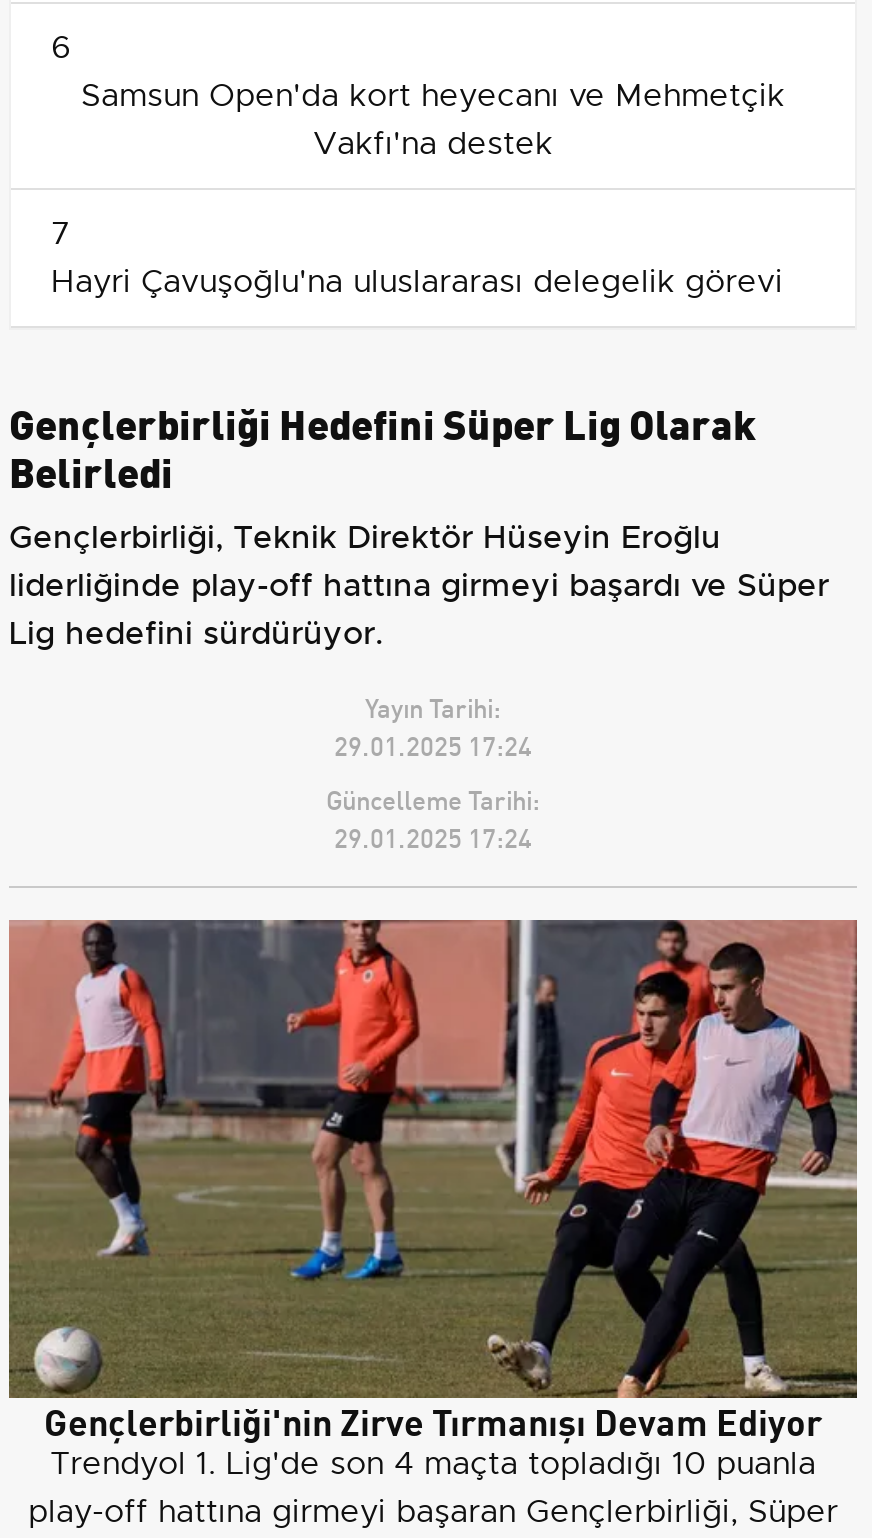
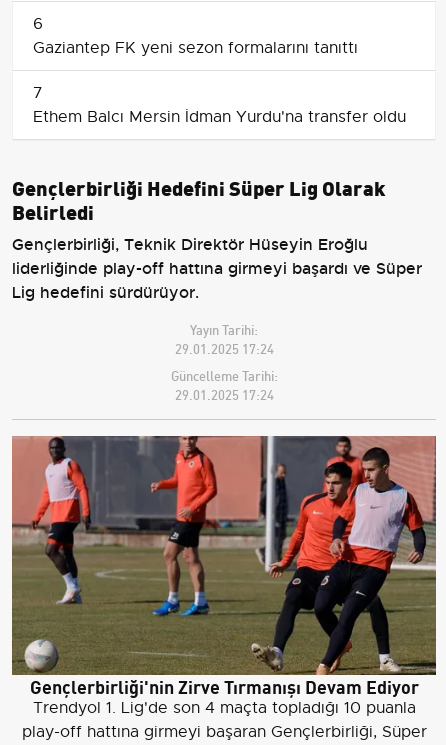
- Samsun Open'da kort heyecanı ve Mehmetçik
- Vakfı'na destek
+ Gaziantep FK yeni sezon formalarını tanıttı

- Hayri Çavuşoğlu'na uluslararası delegelik görevi
+ Ethem Balcı Mersin İdman Yurdu'na transfer oldu
